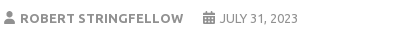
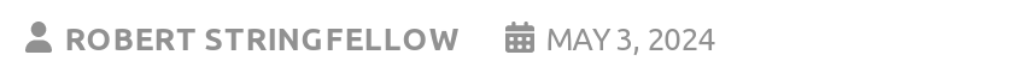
- JULY 31, 2023
+ MAY 3, 2024
